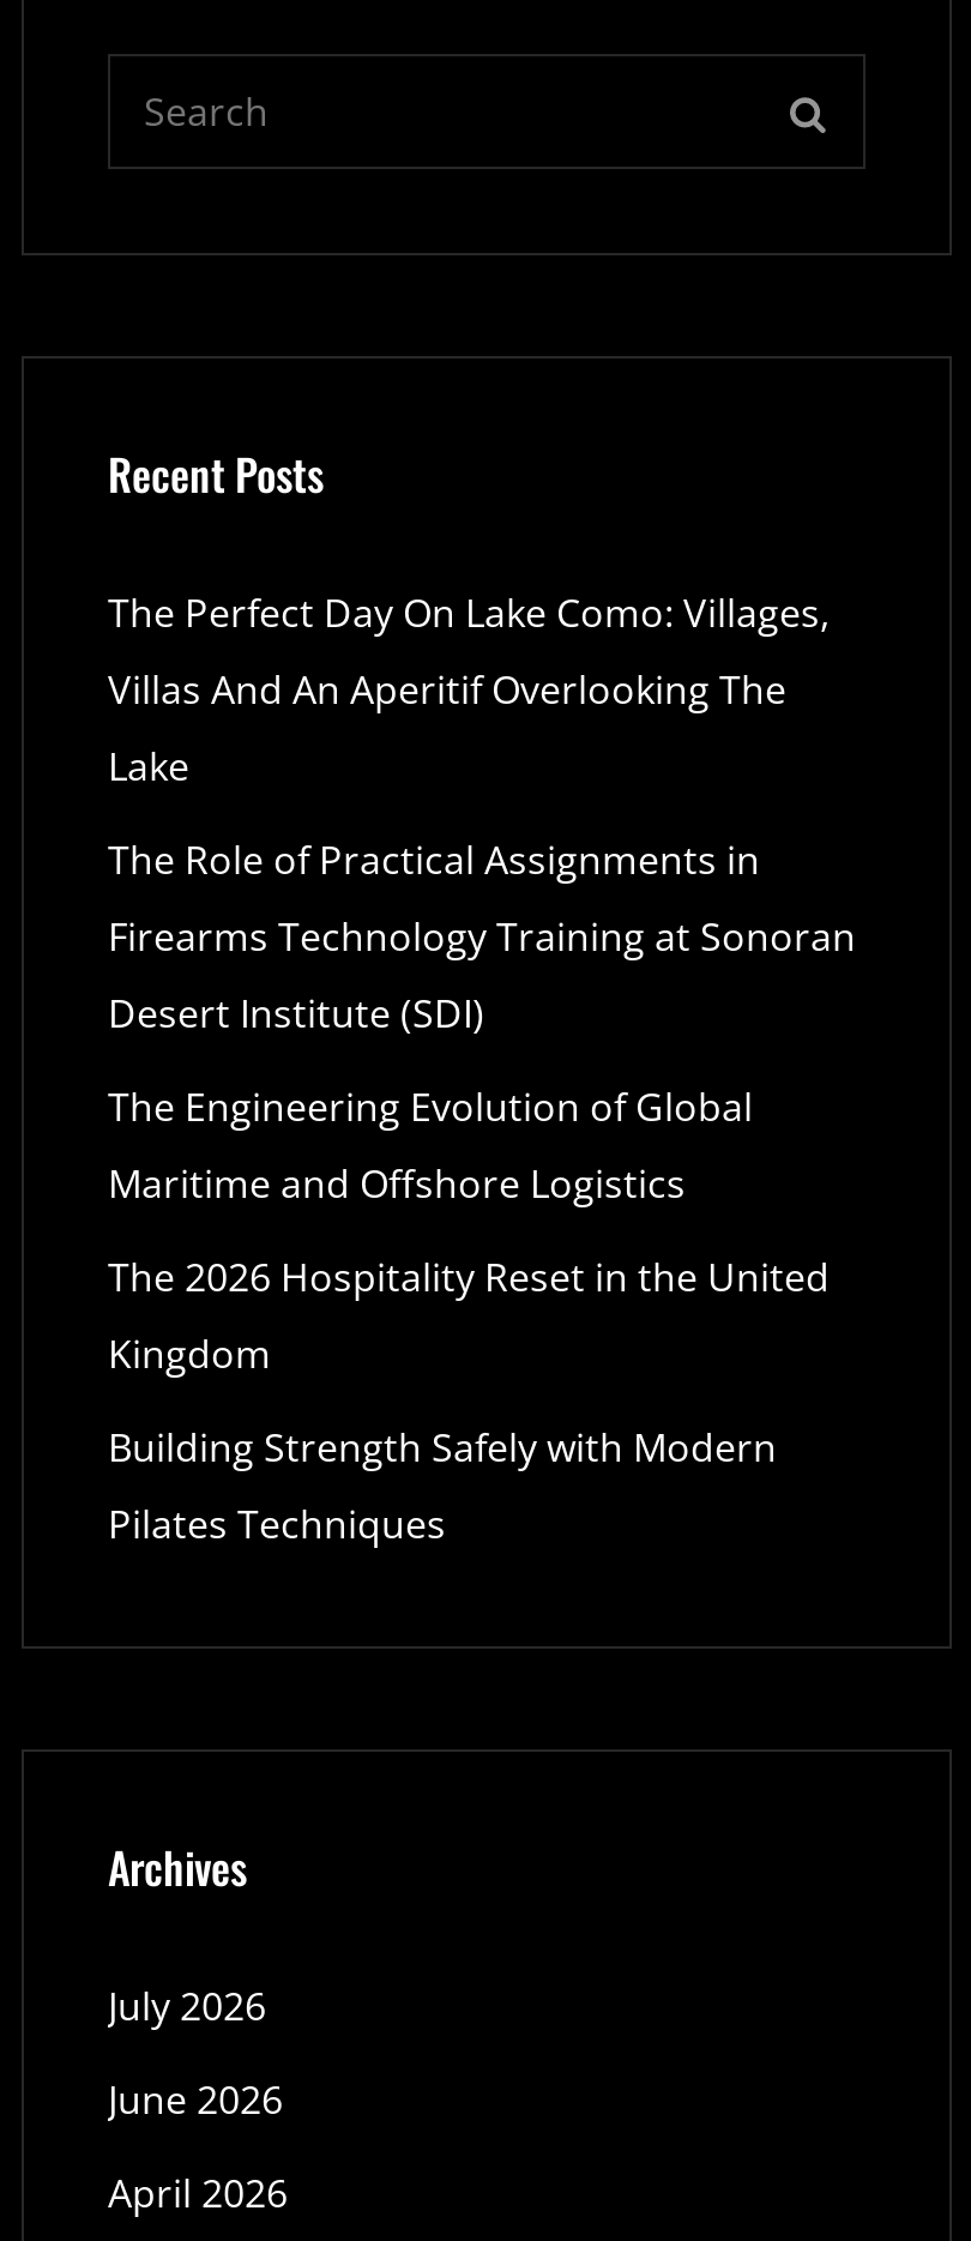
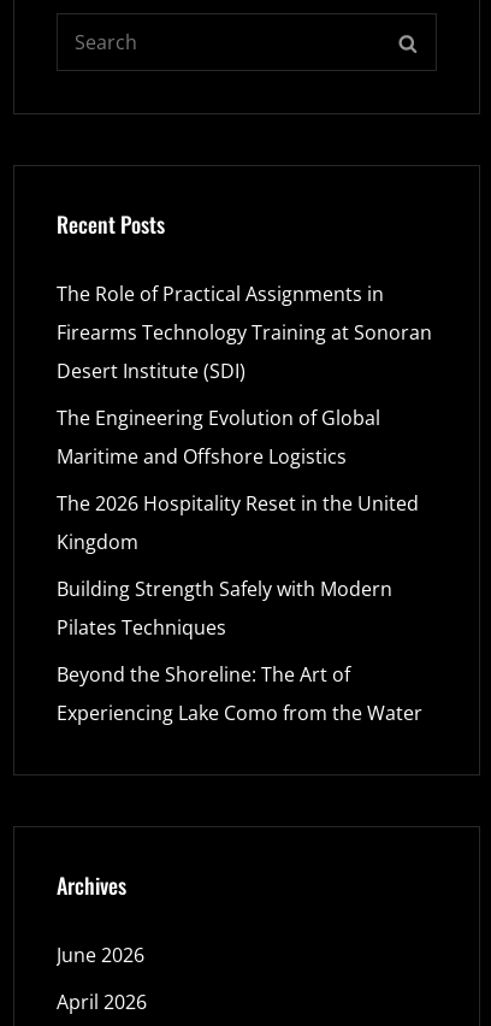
- The Perfect Day On Lake Como: Villages,
- Villas And An Aperitif Overlooking The
- Lake

moved up: The Role of Practical Assignments in | Firearms Technology Training at Sonoran | Desert Institute (SDI) | ... | Building Strength Safely with Modern | Pilates Techniques

+ Beyond the Shoreline: The Art of
+ Experiencing Lake Como from the Water

- July 2026
